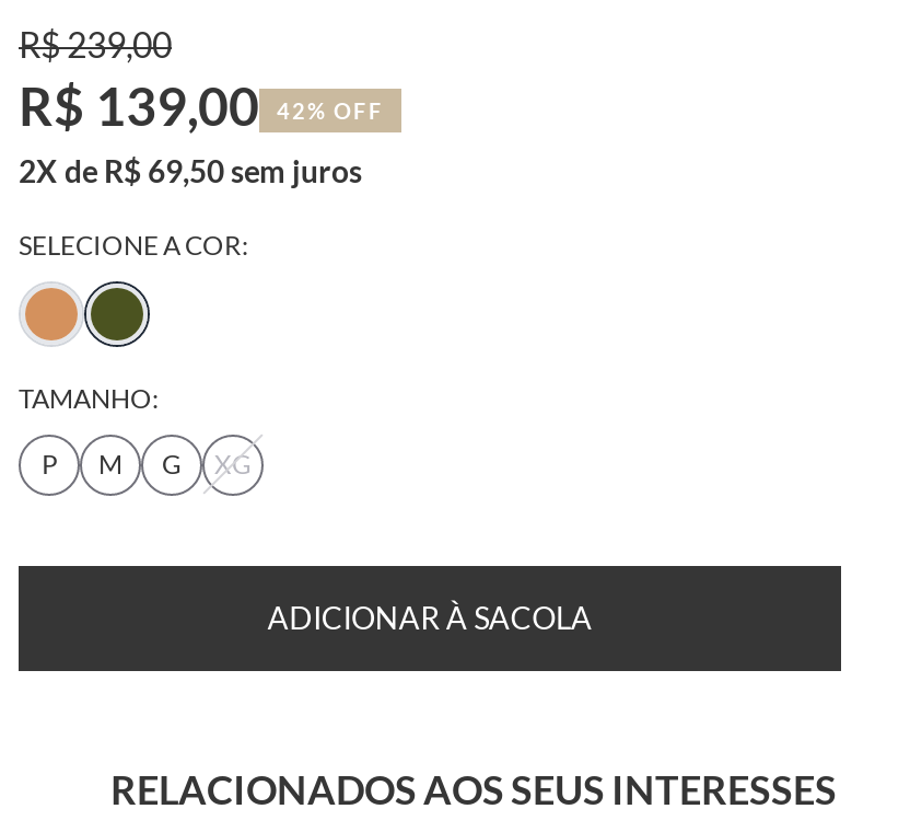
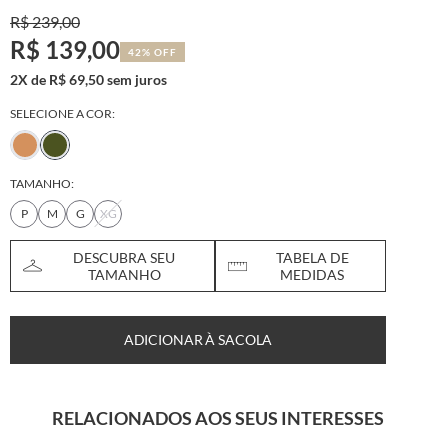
+ DESCUBRA SEU
+ TAMANHO

+ TABELA DE
+ MEDIDAS
